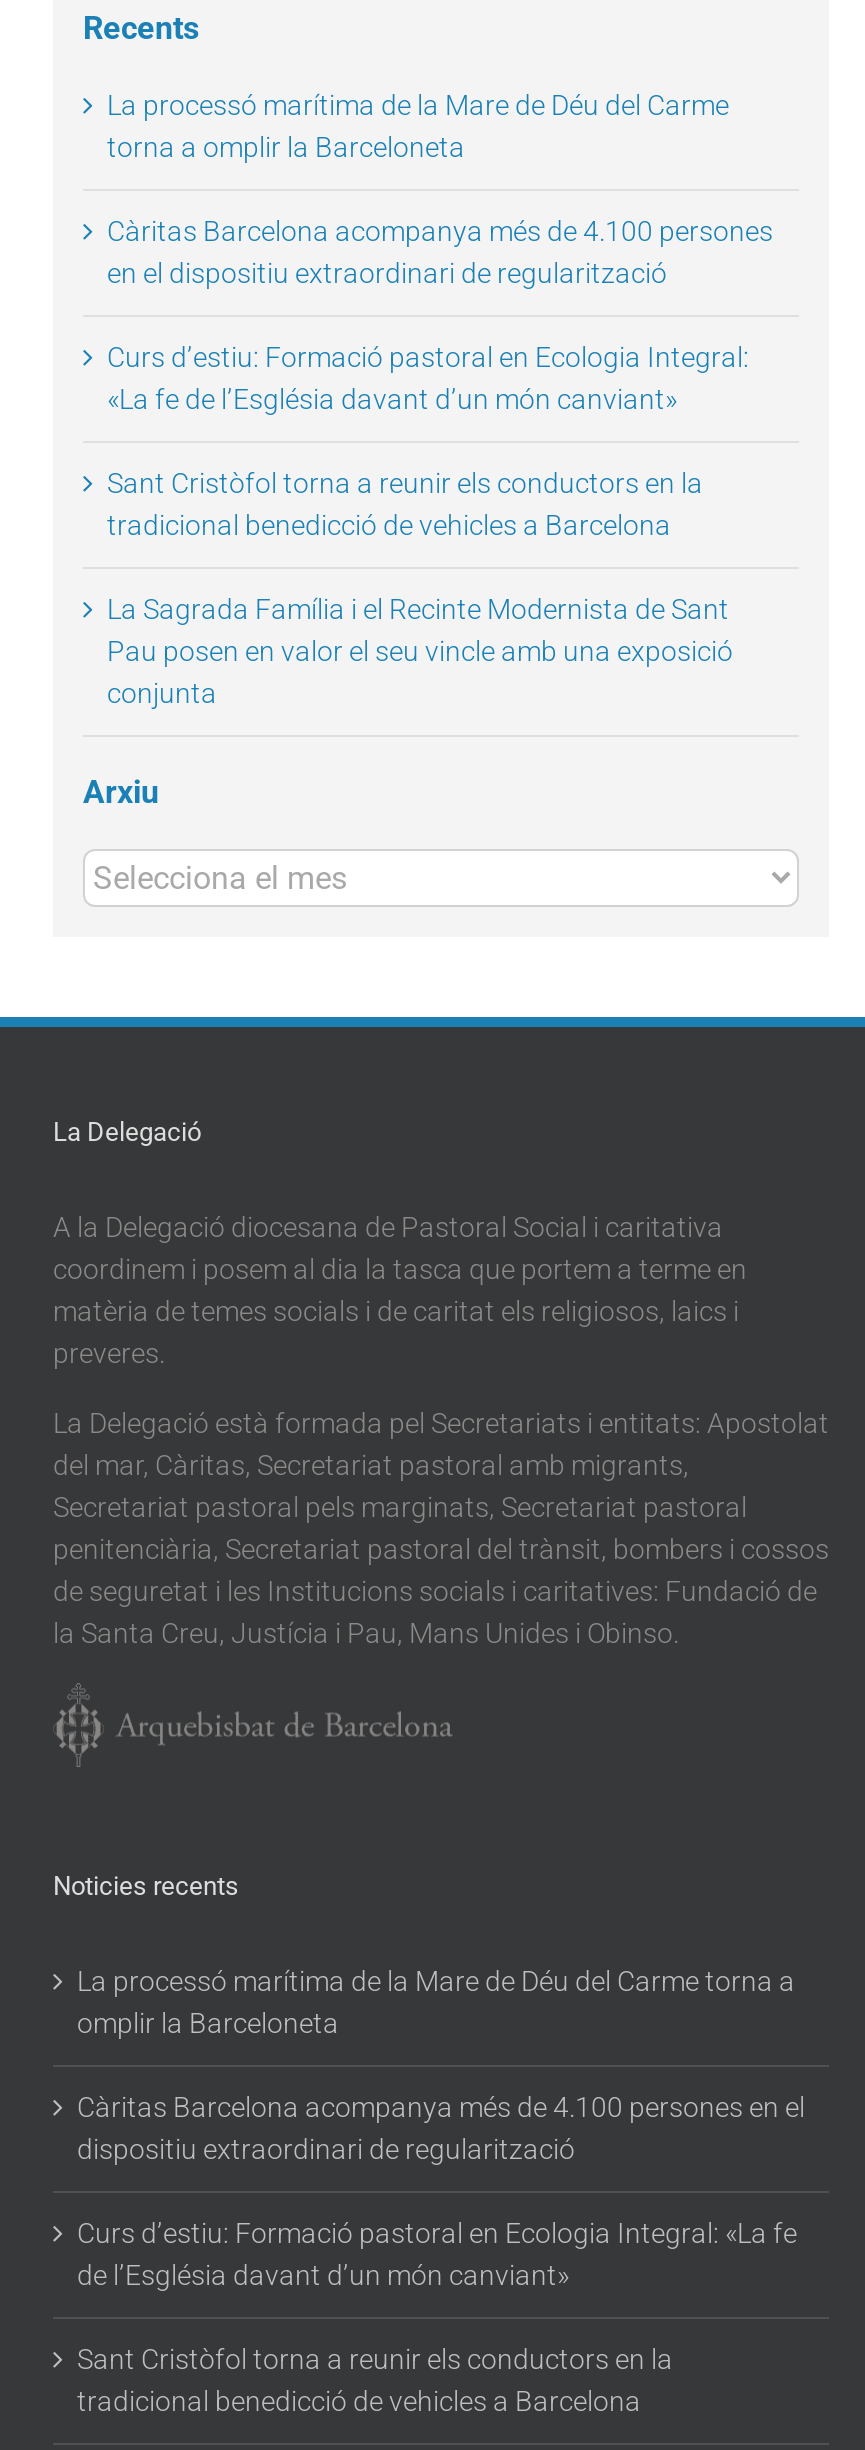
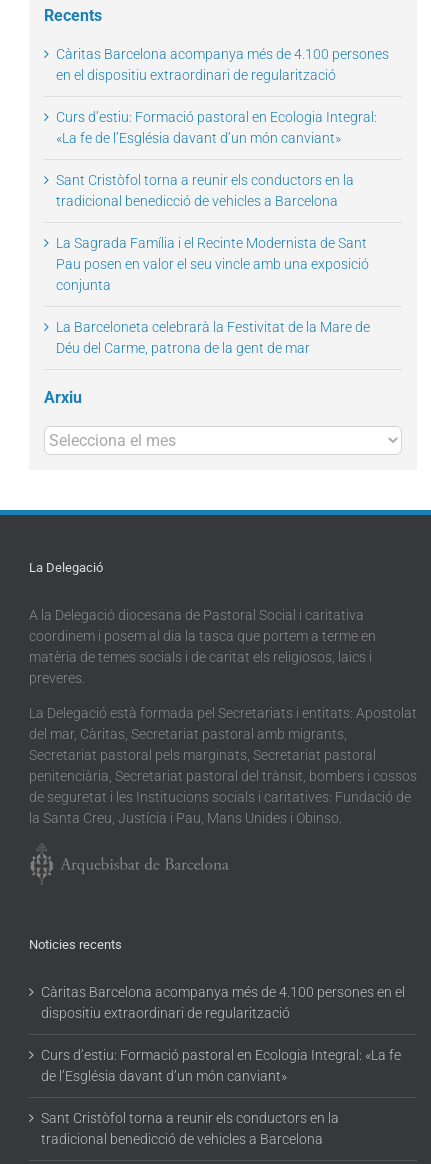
- La processó marítima de la Mare de Déu del Carme
- torna a omplir la Barceloneta

+ La Barceloneta celebrarà la Festivitat de la Mare de
+ Déu del Carme, patrona de la gent de mar

- La processó marítima de la Mare de Déu del Carme torna a
- omplir la Barceloneta
